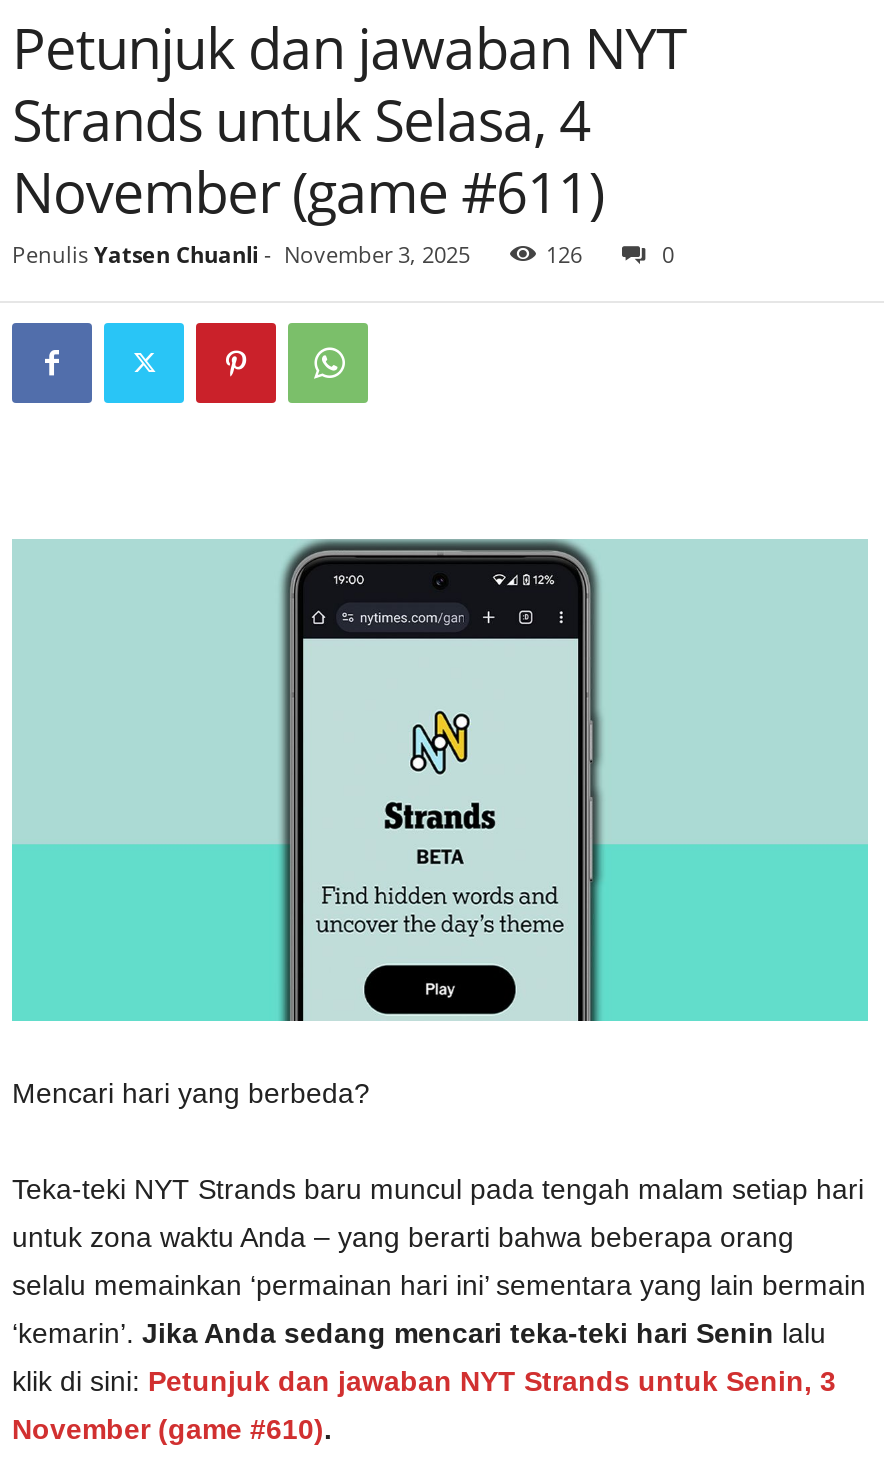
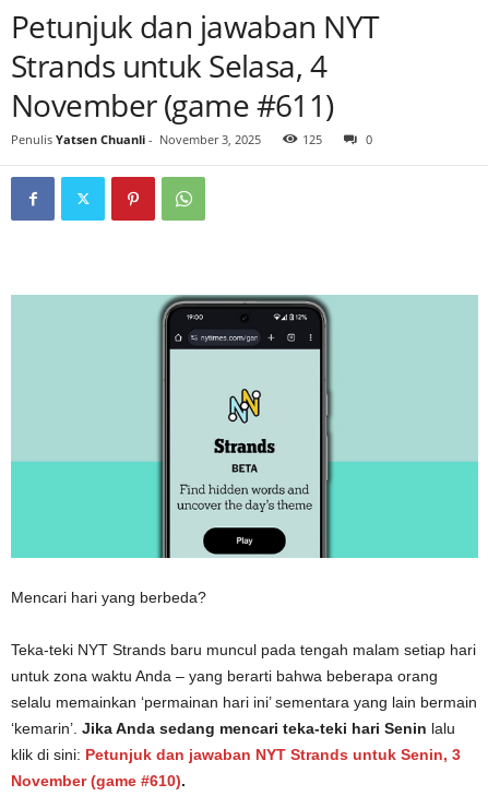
- 126
+ 125
